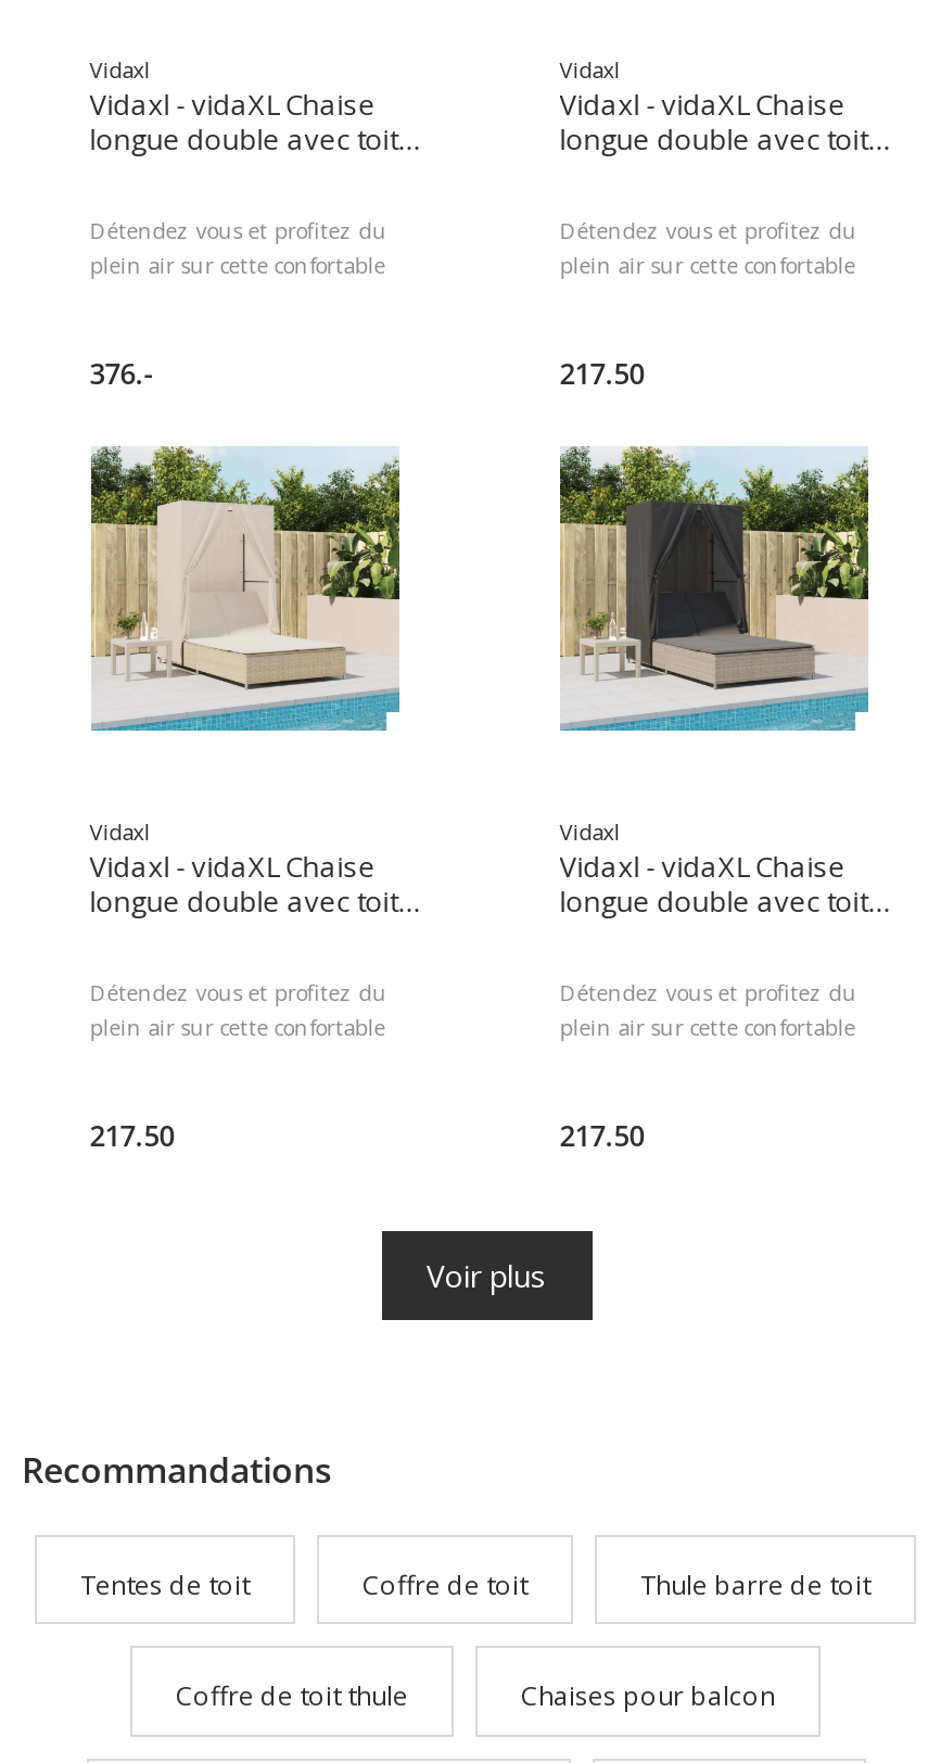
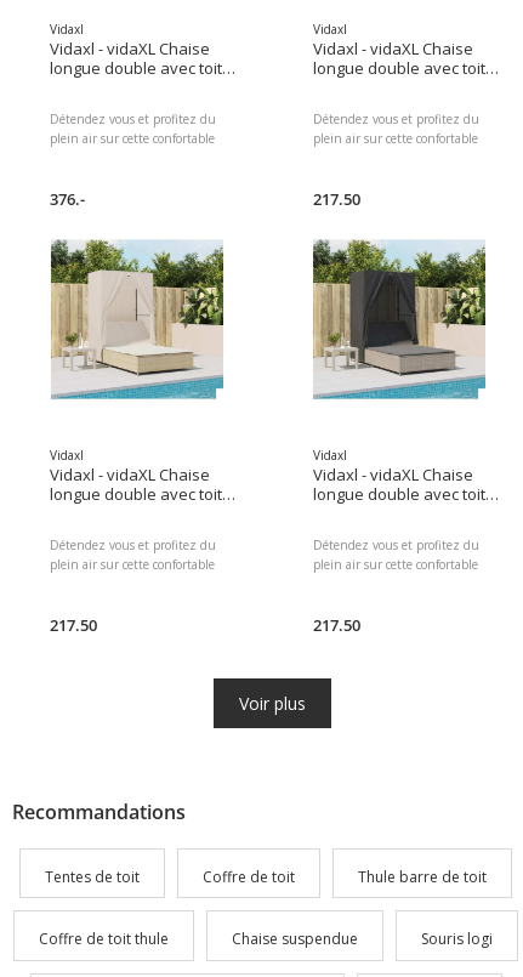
- Chaises pour balcon
+ Chaise suspendue
+ Souris logi
